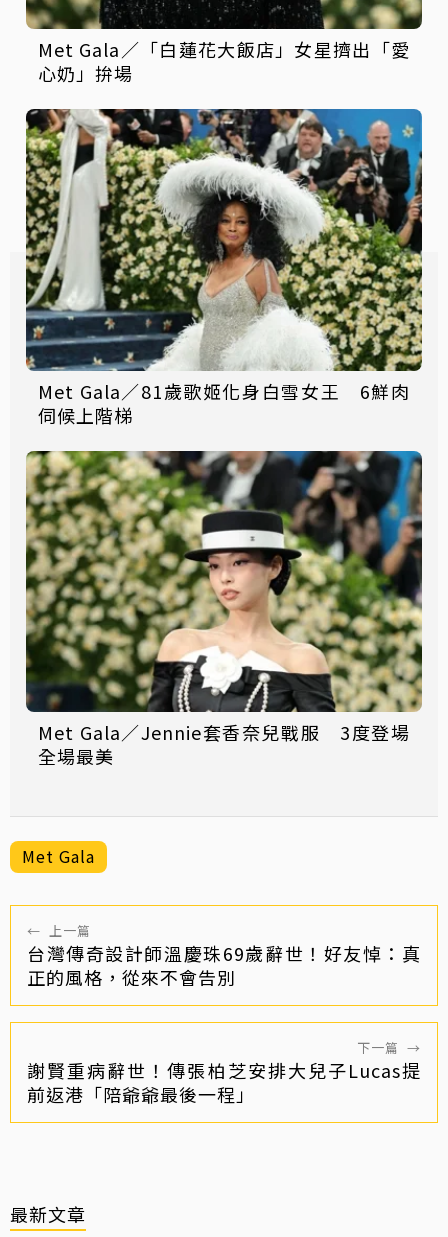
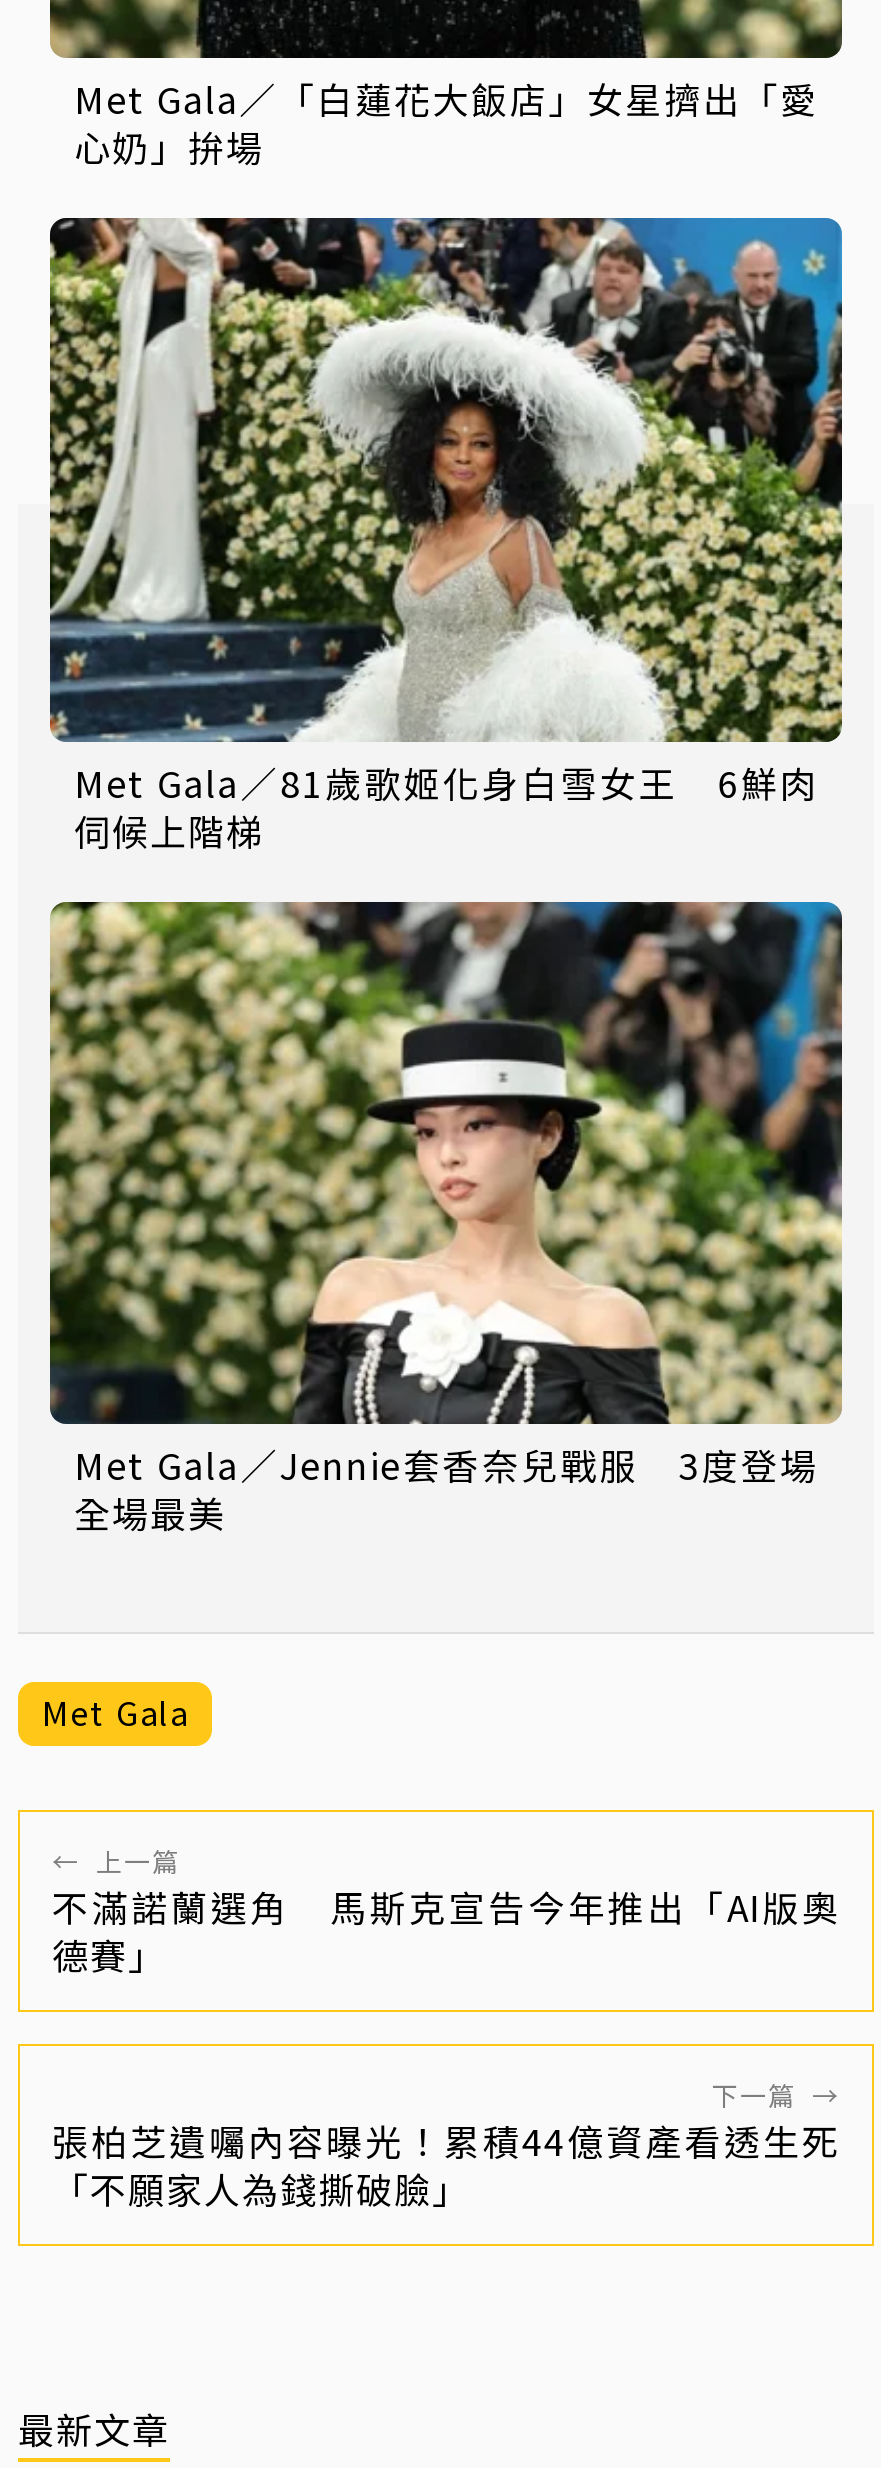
- 台灣傳奇設計師溫慶珠69歲辭世！好友悼：真
- 正的風格，從來不會告別
+ 不滿諾蘭選角 馬斯克宣告今年推出「AI版奧
+ 德賽」

- 謝賢重病辭世！傳張柏芝安排大兒子Lucas提
- 前返港「陪爺爺最後一程」
+ 張柏芝遺囑內容曝光！累積44億資產看透生死
+ 「不願家人為錢撕破臉」
